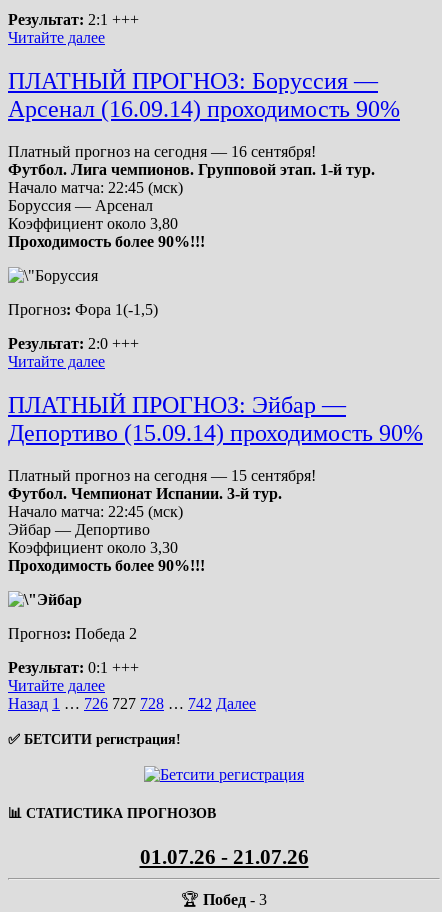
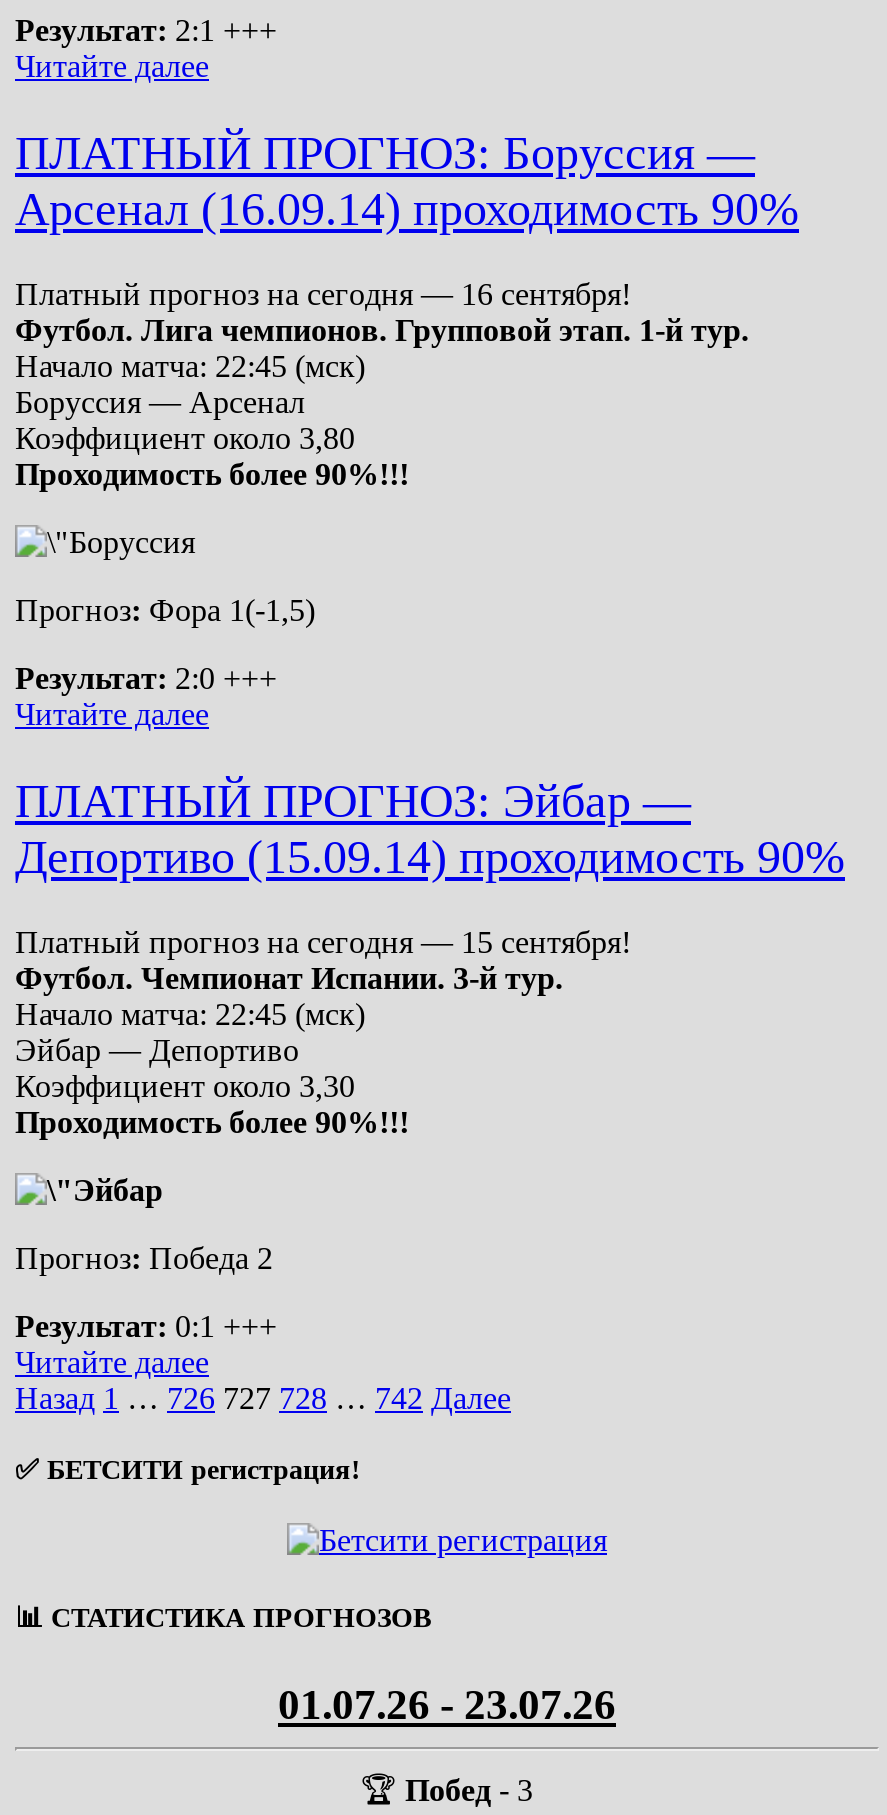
- 01.07.26 - 21.07.26
+ 01.07.26 - 23.07.26
